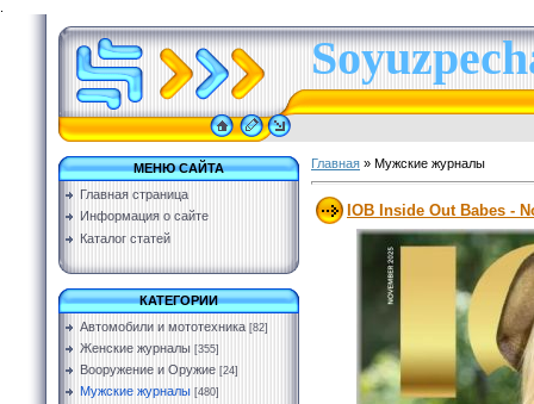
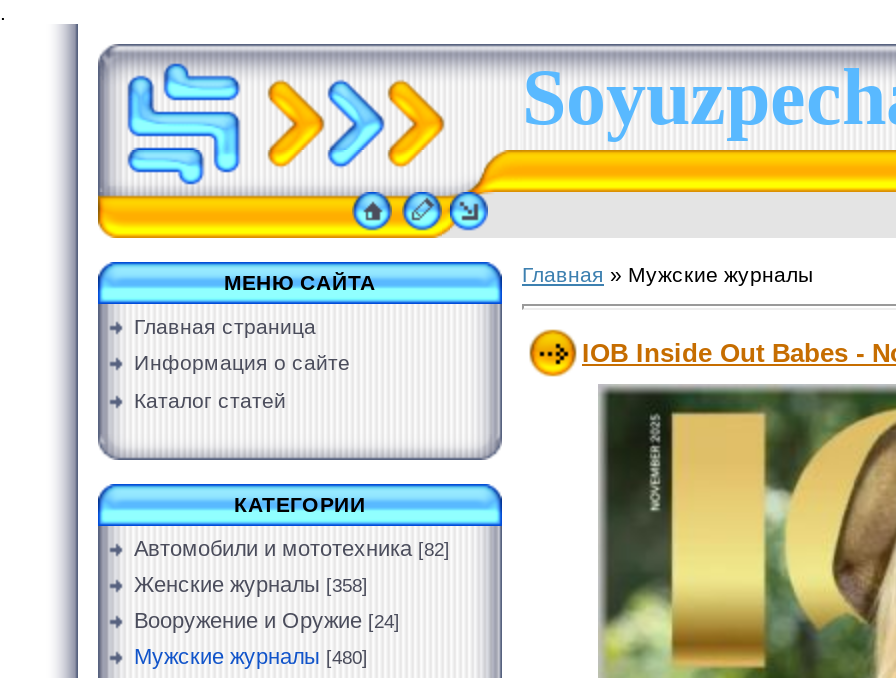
- Женские журналы [355]
+ Женские журналы [358]
